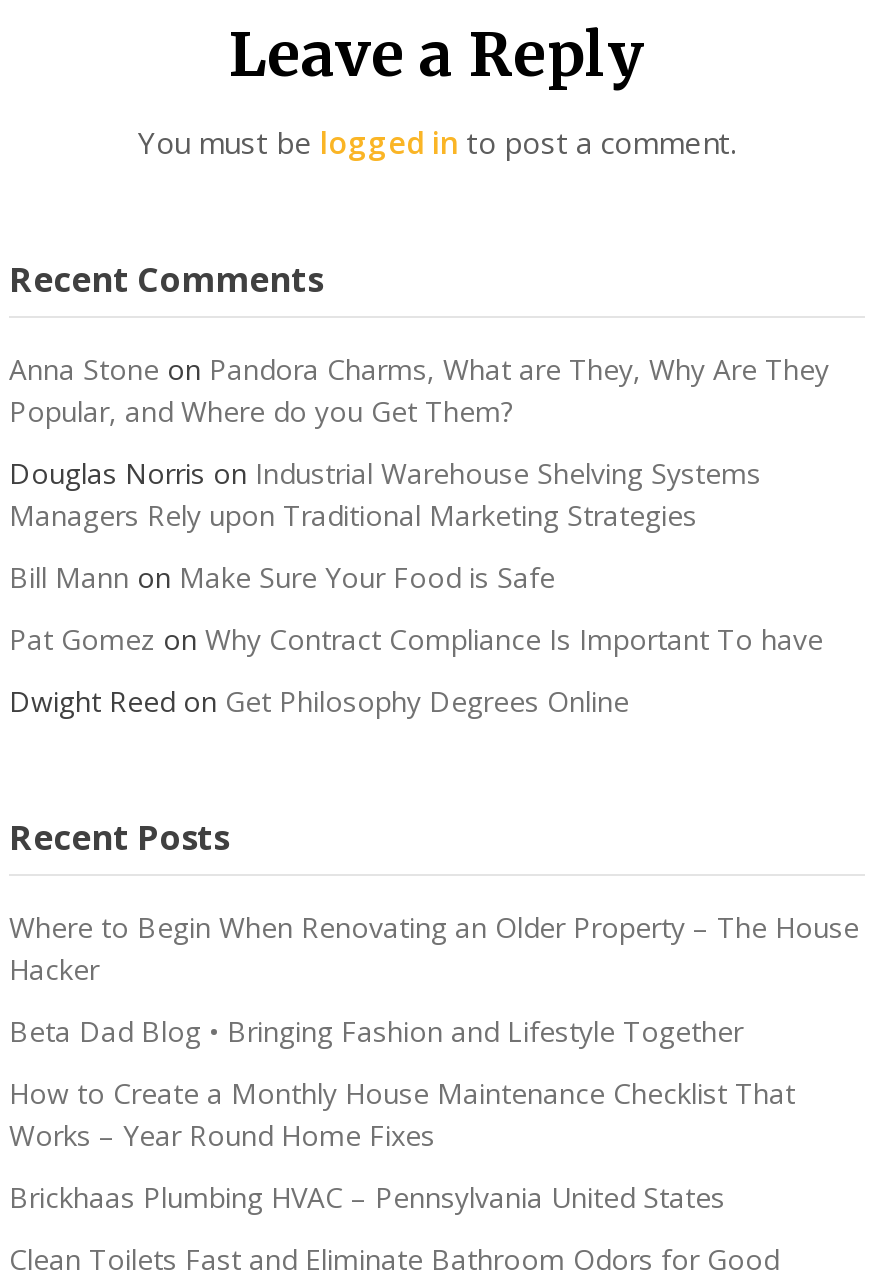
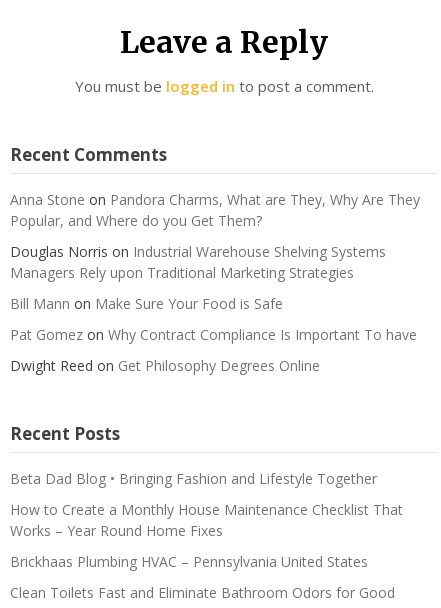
- Where to Begin When Renovating an Older Property – The House
- Hacker
